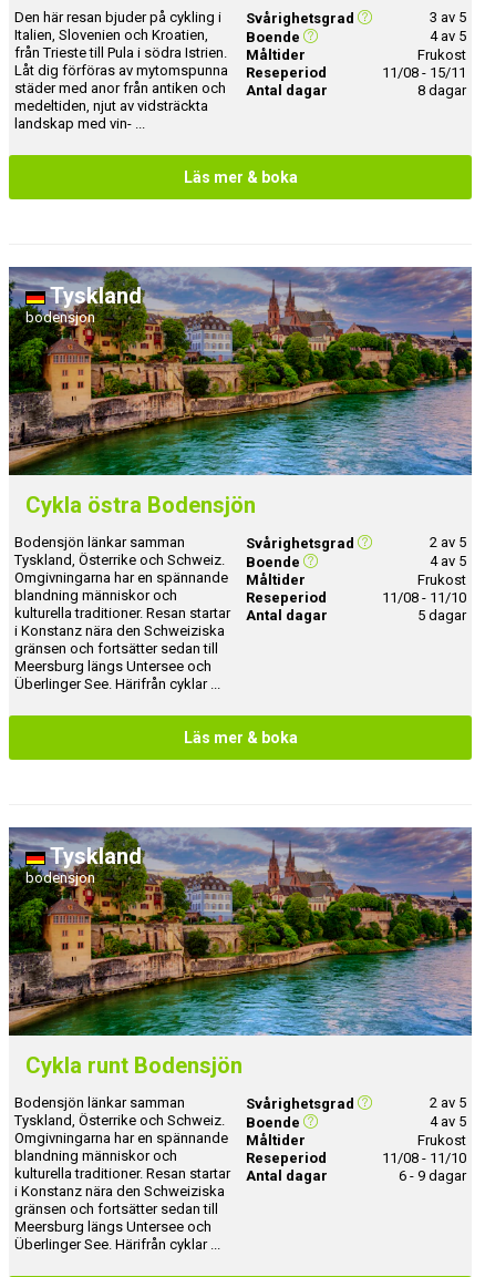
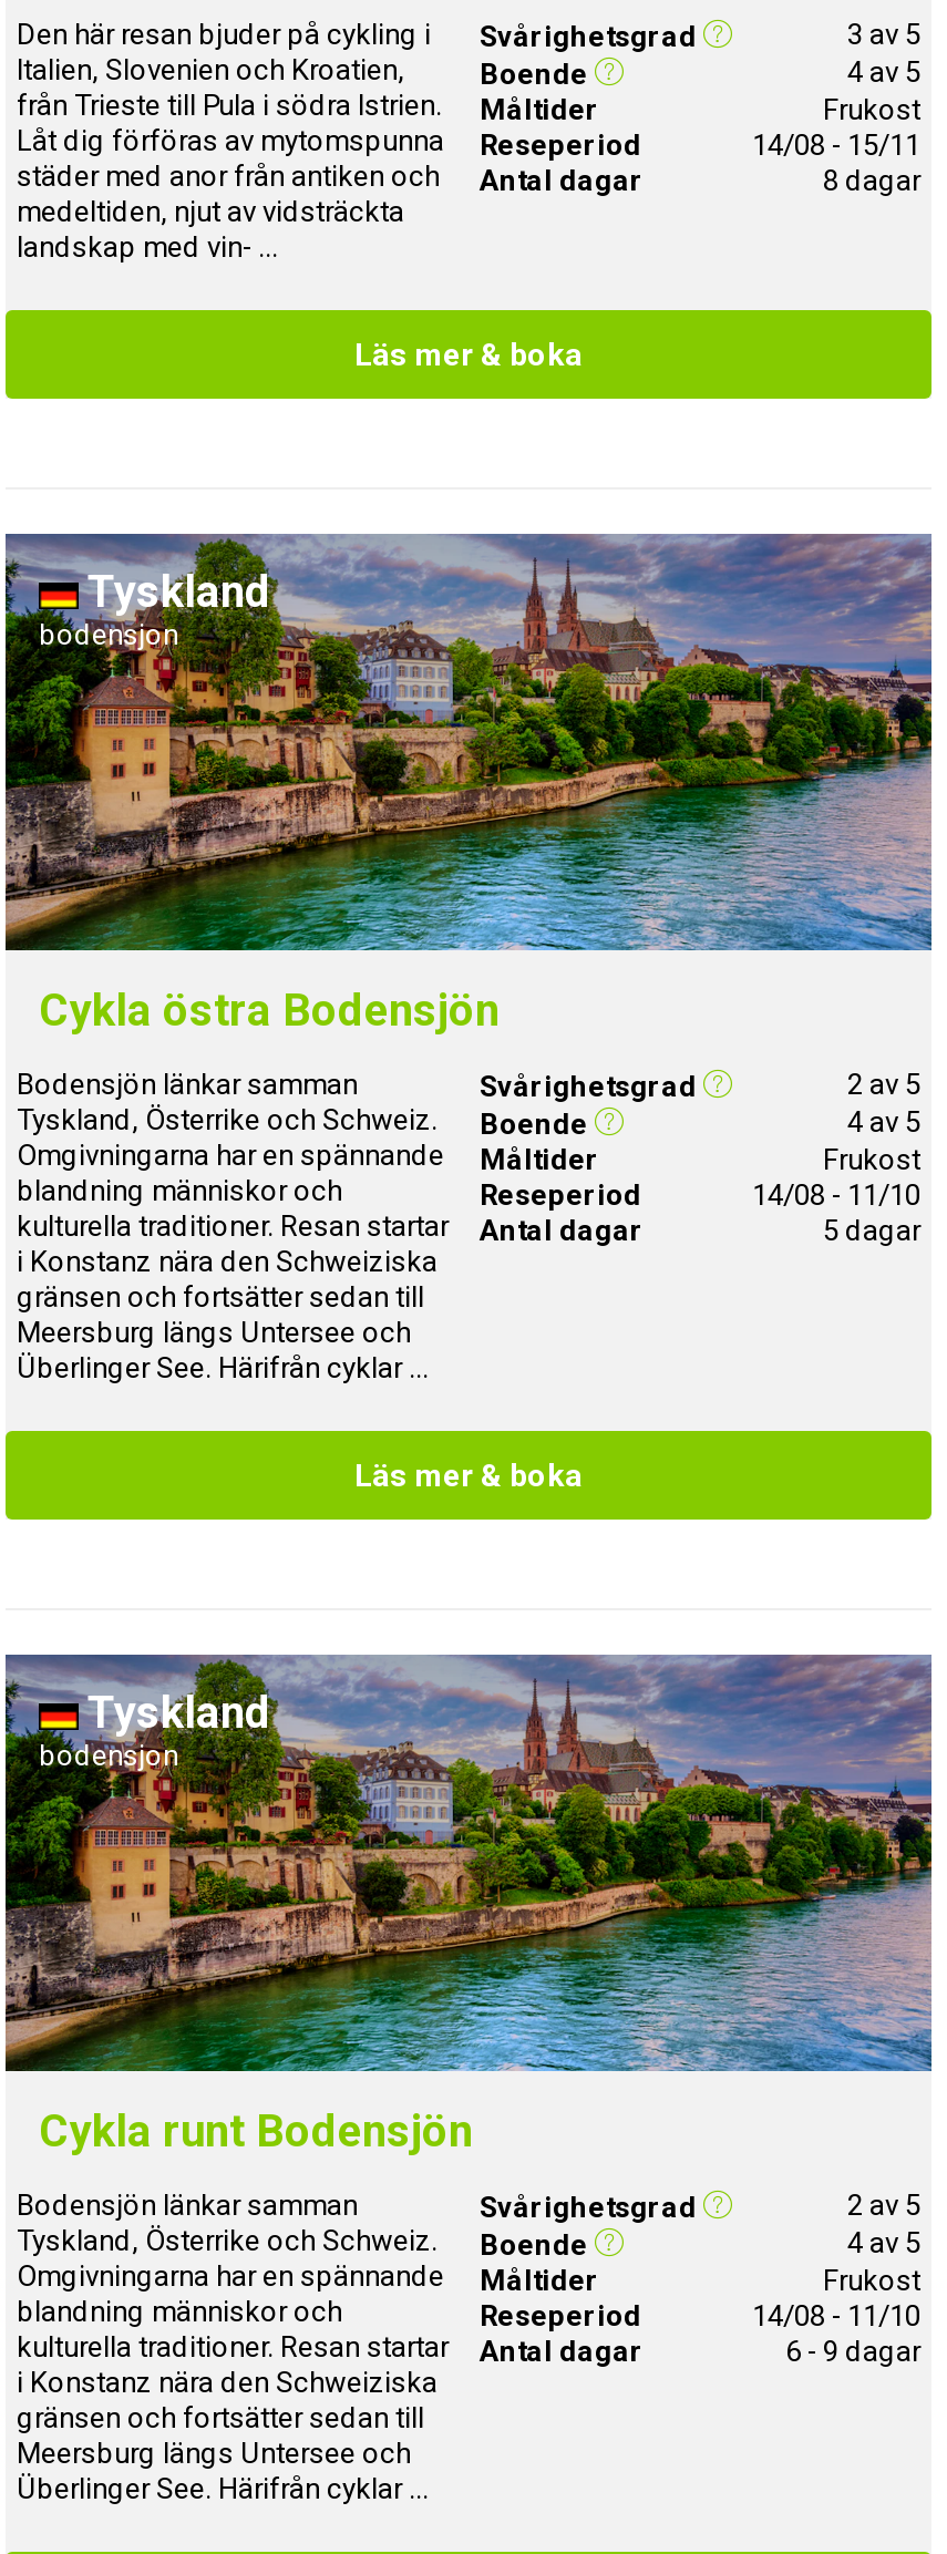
- 11/08 - 15/11
+ 14/08 - 15/11

- 11/08 - 11/10
+ 14/08 - 11/10

- 11/08 - 11/10
+ 14/08 - 11/10
